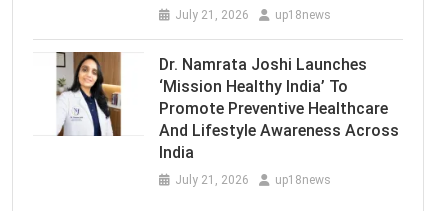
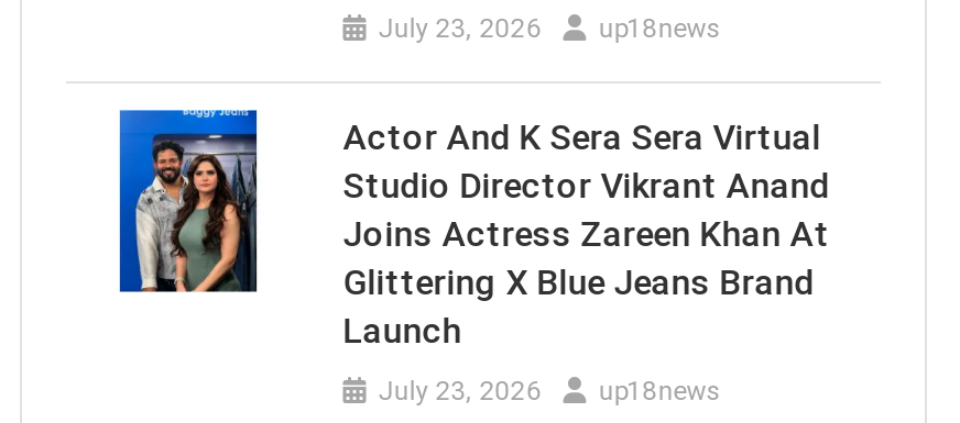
- July 21, 2026 up18news
+ July 23, 2026 up18news

- [image]
- Dr. Namrata Joshi Launches
- ‘Mission Healthy India’ To
- Promote Preventive Healthcare
- And Lifestyle Awareness Across
- India
+ [image]
+ Actor And K Sera Sera Virtual
+ Studio Director Vikrant Anand
+ Joins Actress Zareen Khan At
+ Glittering X Blue Jeans Brand
+ Launch

- July 21, 2026 up18news
+ July 23, 2026 up18news
